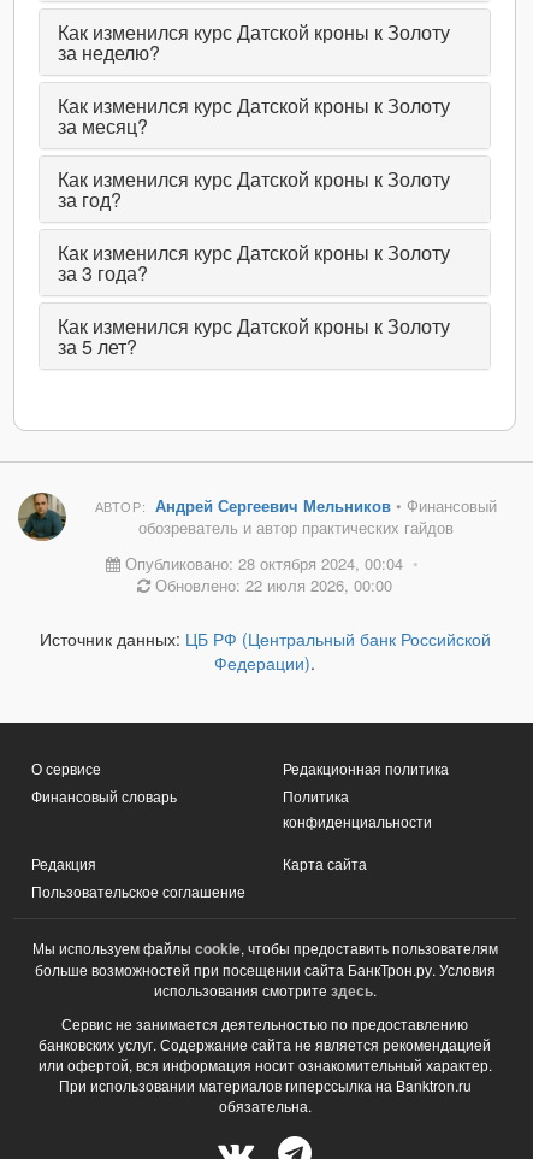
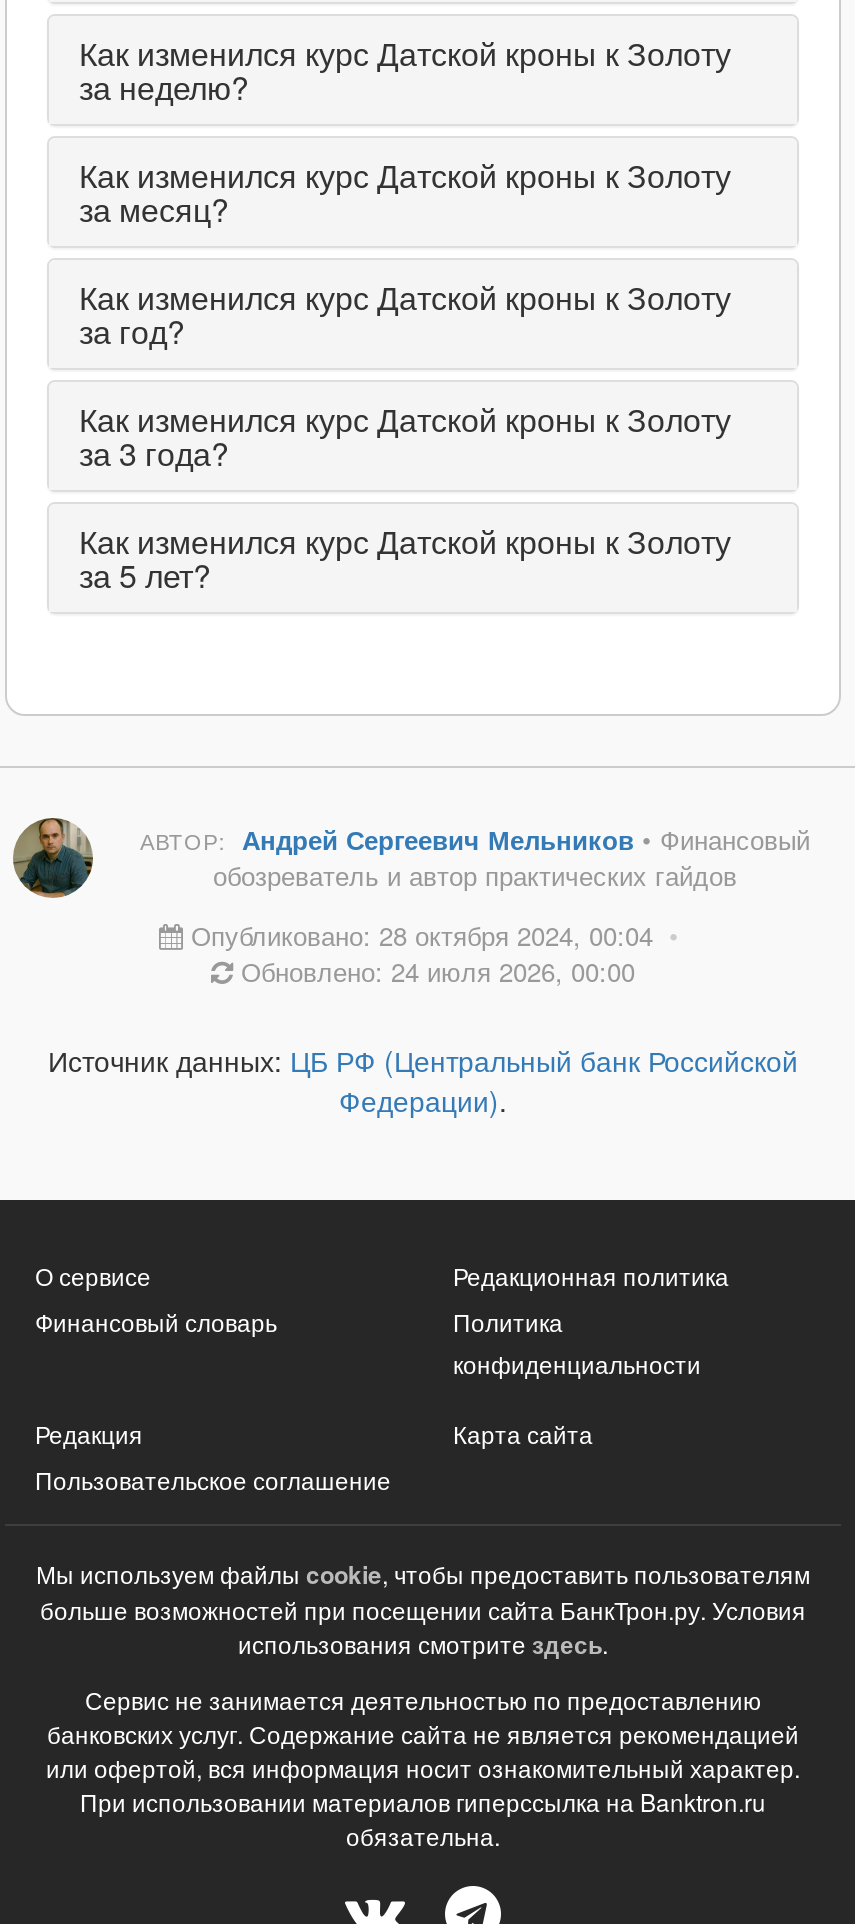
- Обновлено: 22 июля 2026, 00:00
+ Обновлено: 24 июля 2026, 00:00
